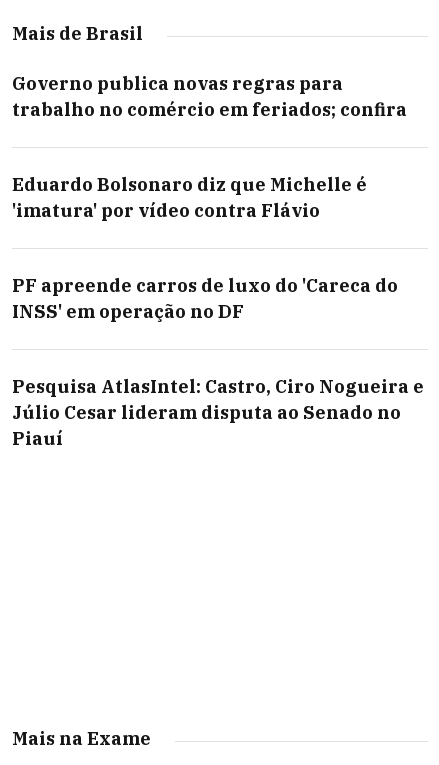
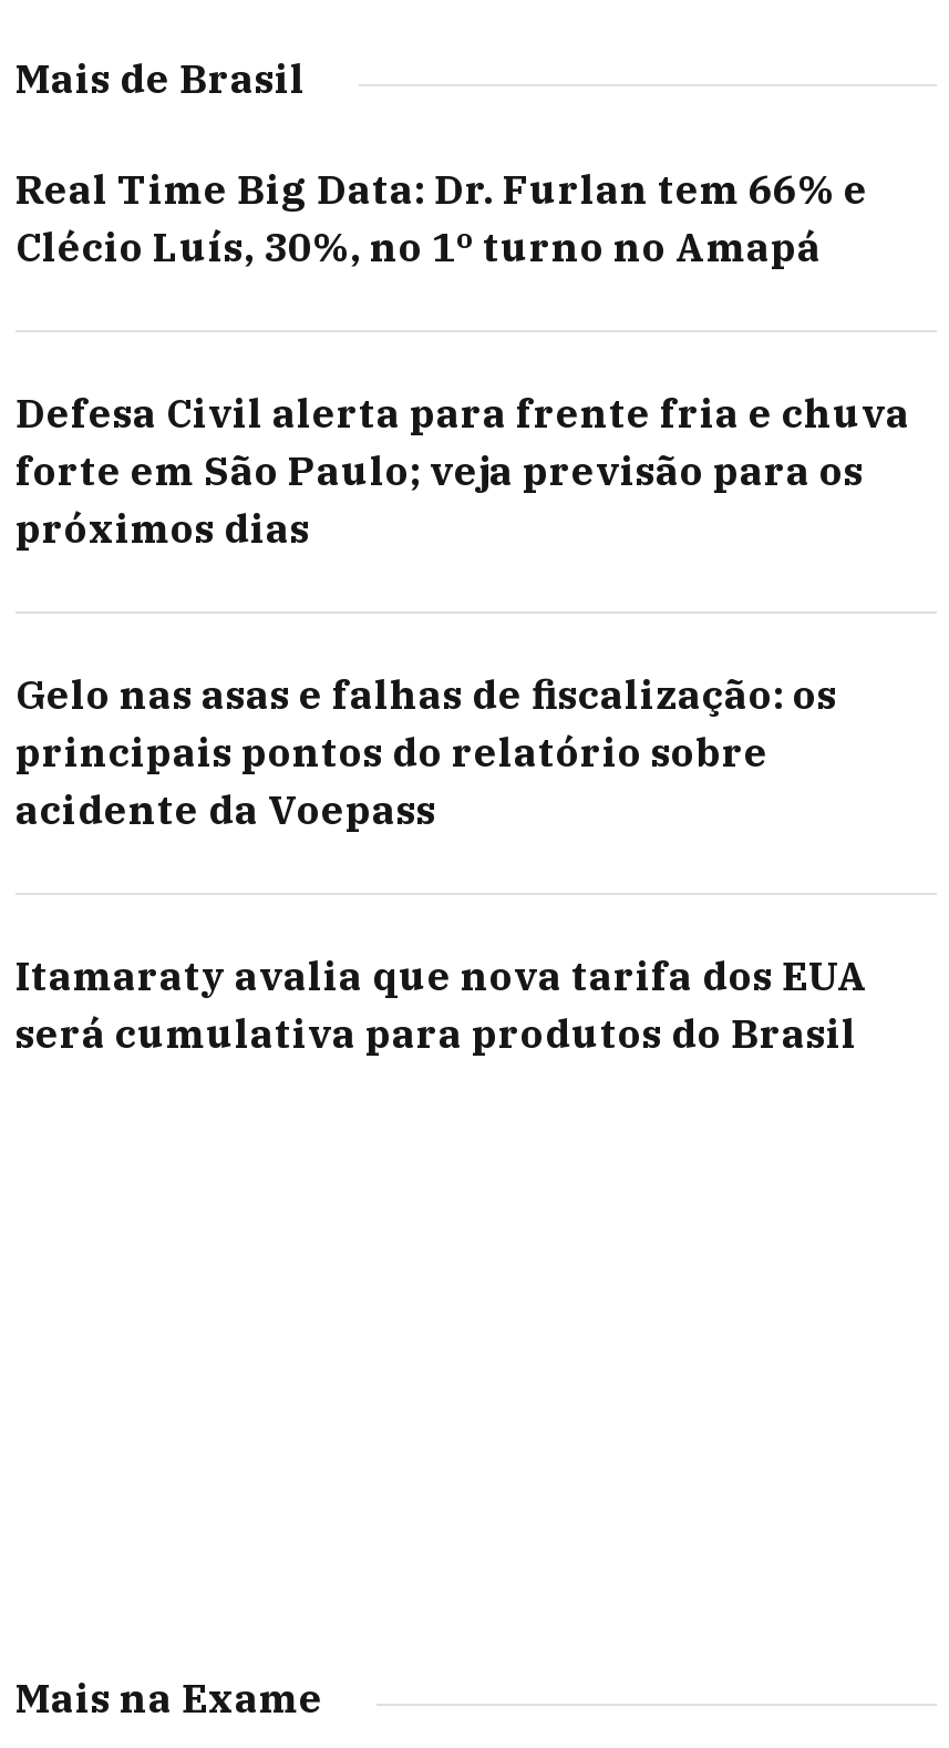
- Governo publica novas regras para
- trabalho no comércio em feriados; confira
+ Real Time Big Data: Dr. Furlan tem 66% e
+ Clécio Luís, 30%, no 1º turno no Amapá

- Eduardo Bolsonaro diz que Michelle é
- 'imatura' por vídeo contra Flávio
+ Defesa Civil alerta para frente fria e chuva
+ forte em São Paulo; veja previsão para os
+ próximos dias

- PF apreende carros de luxo do 'Careca do
- INSS' em operação no DF
+ Gelo nas asas e falhas de fiscalização: os
+ principais pontos do relatório sobre
+ acidente da Voepass

- Pesquisa AtlasIntel: Castro, Ciro Nogueira e
- Júlio Cesar lideram disputa ao Senado no
- Piauí
+ Itamaraty avalia que nova tarifa dos EUA
+ será cumulativa para produtos do Brasil
